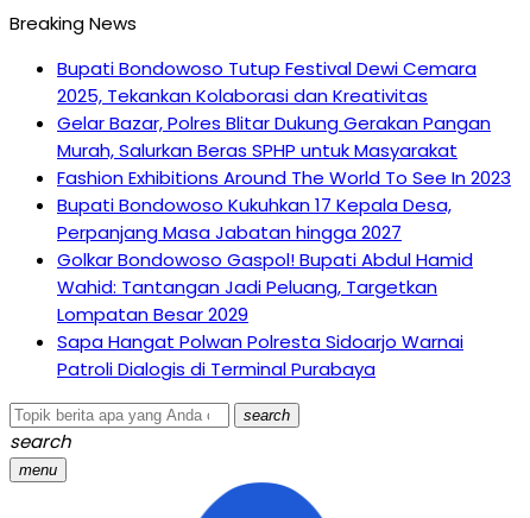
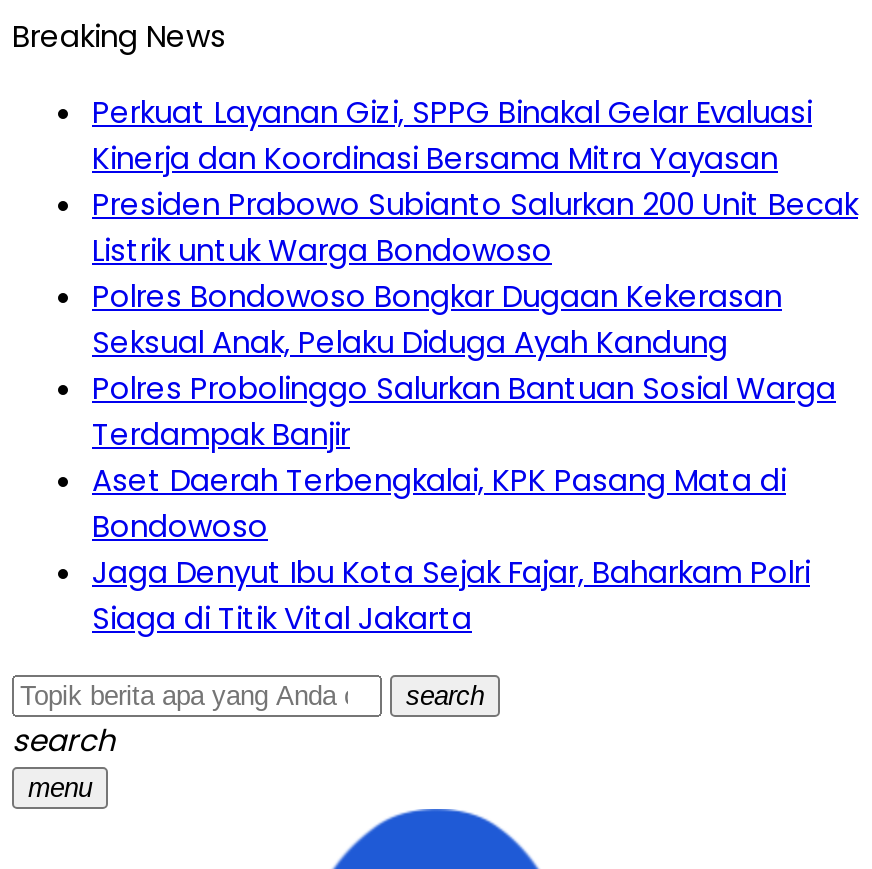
- Bupati Bondowoso Tutup Festival Dewi Cemara
- 2025, Tekankan Kolaborasi dan Kreativitas
- Gelar Bazar, Polres Blitar Dukung Gerakan Pangan
- Murah, Salurkan Beras SPHP untuk Masyarakat
- Fashion Exhibitions Around The World To See In 2023
- Bupati Bondowoso Kukuhkan 17 Kepala Desa,
- Perpanjang Masa Jabatan hingga 2027
- Golkar Bondowoso Gaspol! Bupati Abdul Hamid
- Wahid: Tantangan Jadi Peluang, Targetkan
- Lompatan Besar 2029
- Sapa Hangat Polwan Polresta Sidoarjo Warnai
- Patroli Dialogis di Terminal Purabaya
+ Perkuat Layanan Gizi, SPPG Binakal Gelar Evaluasi
+ Kinerja dan Koordinasi Bersama Mitra Yayasan
+ Presiden Prabowo Subianto Salurkan 200 Unit Becak
+ Listrik untuk Warga Bondowoso
+ Polres Bondowoso Bongkar Dugaan Kekerasan
+ Seksual Anak, Pelaku Diduga Ayah Kandung
+ Polres Probolinggo Salurkan Bantuan Sosial Warga
+ Terdampak Banjir
+ Aset Daerah Terbengkalai, KPK Pasang Mata di
+ Bondowoso
+ Jaga Denyut Ibu Kota Sejak Fajar, Baharkam Polri
+ Siaga di Titik Vital Jakarta
